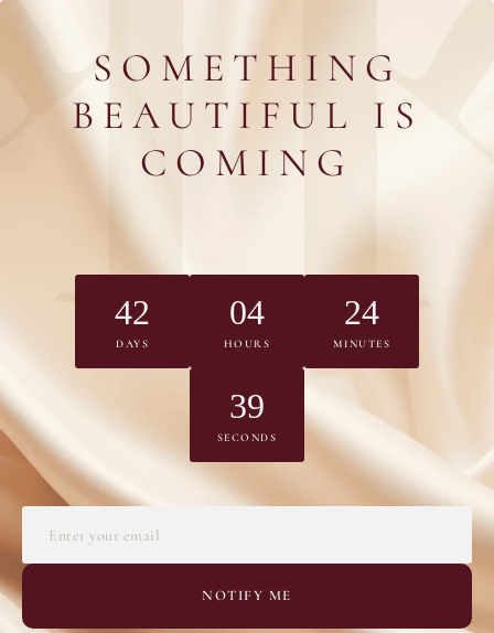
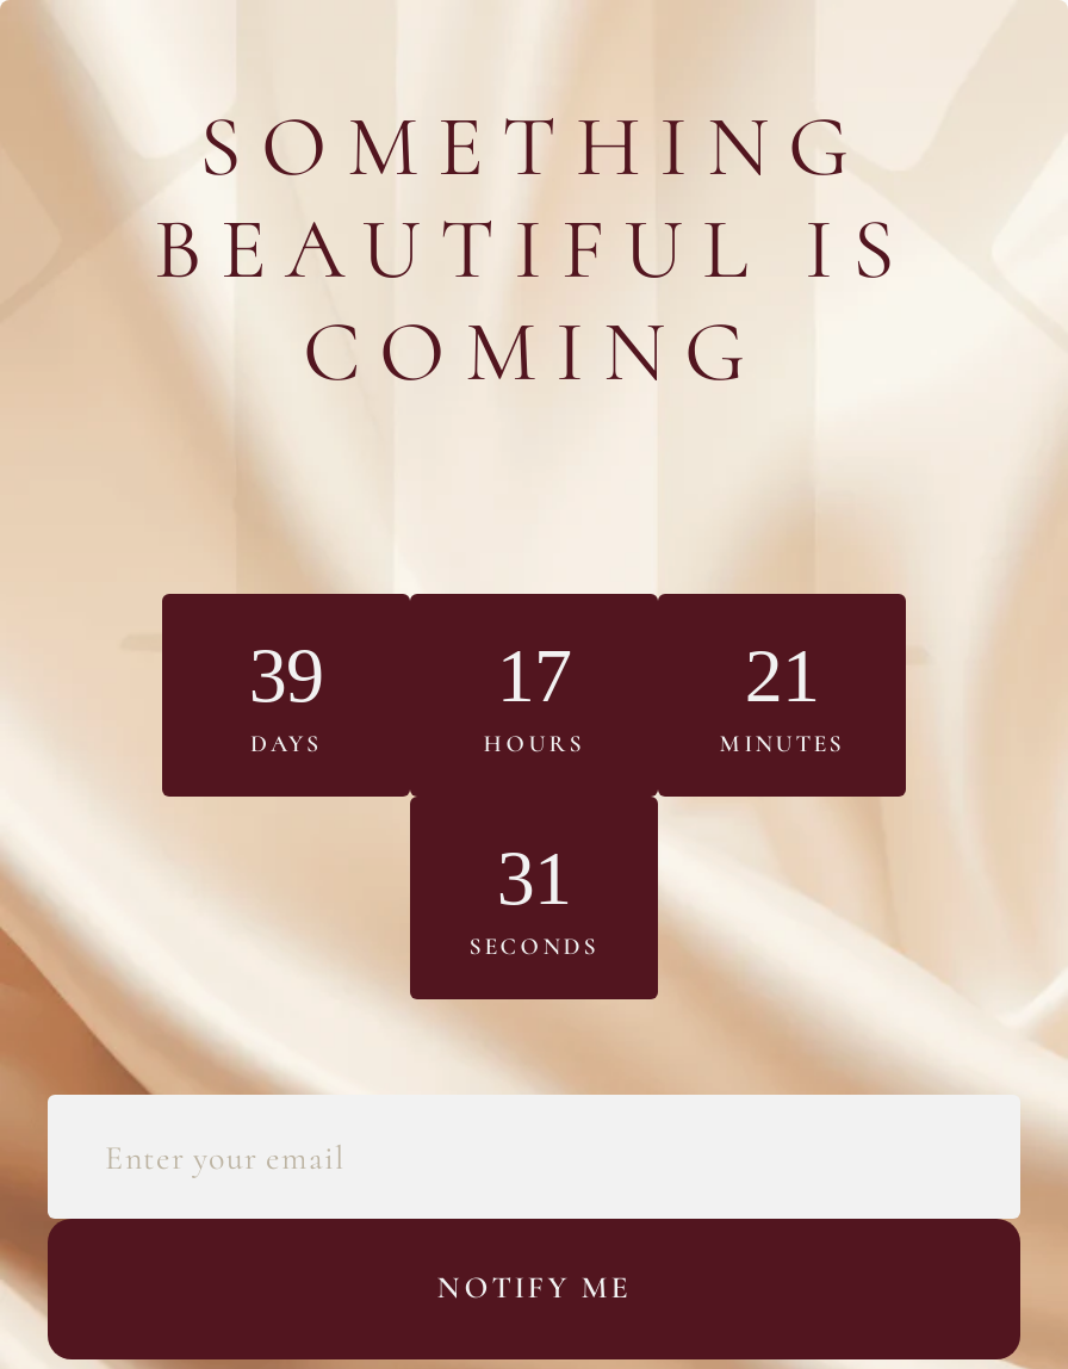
- 42
+ 39

- 04
+ 17

- 24
+ 21

- 39
+ 31
